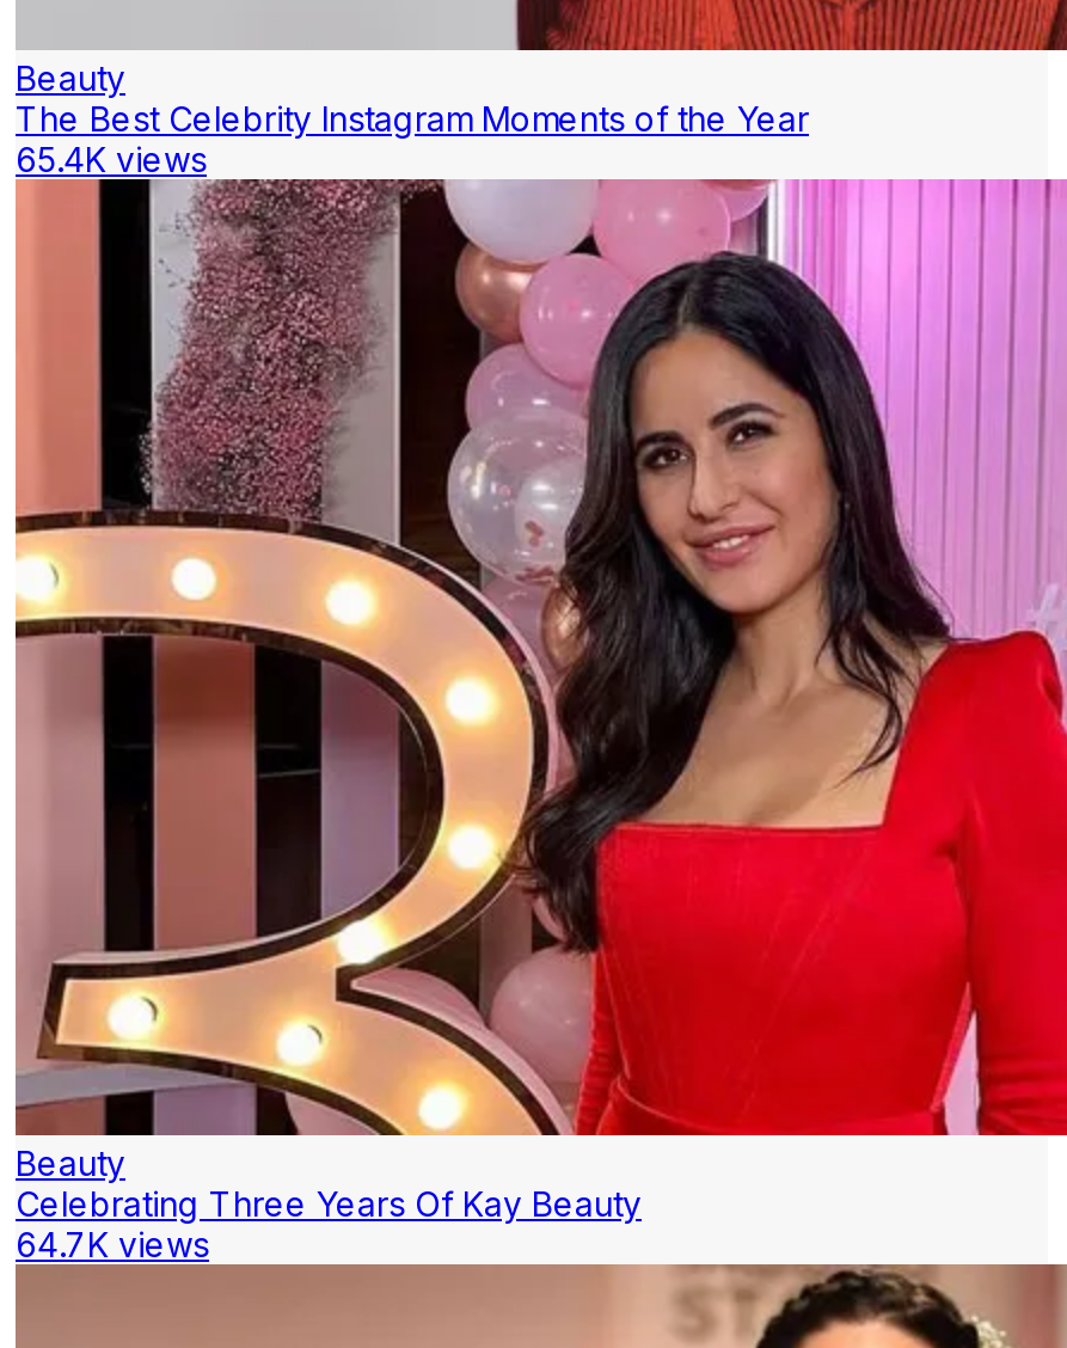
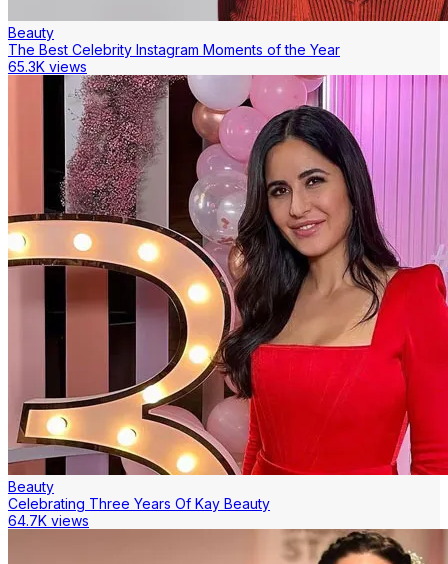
- 65.4K views
+ 65.3K views
